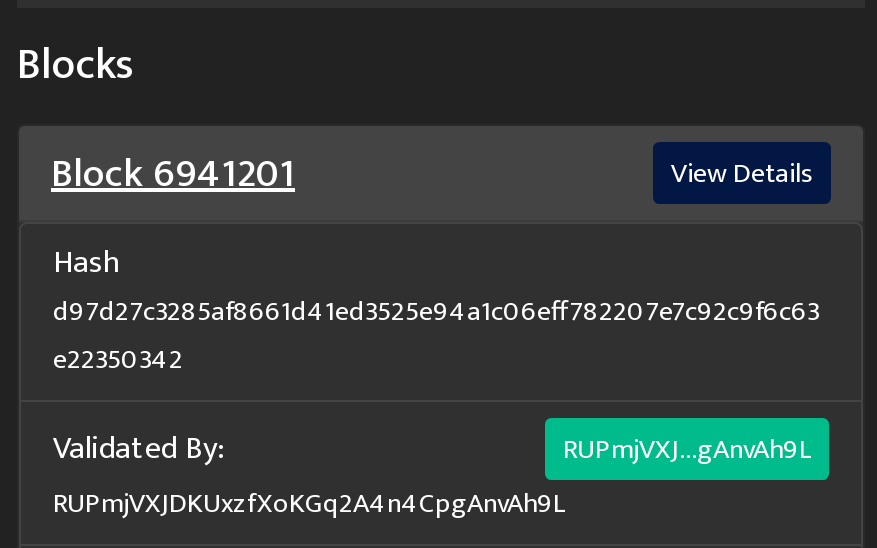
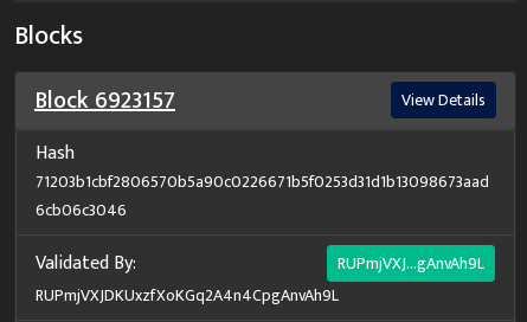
- Block6941201
+ Block6923157

- d97d27c3285af8661d41ed3525e94a1c06eff782207e7c92c9f6c63
- e22350342
+ 71203b1cbf2806570b5a90c0226671b5f0253d31d1b13098673aad
+ 6cb06c3046
